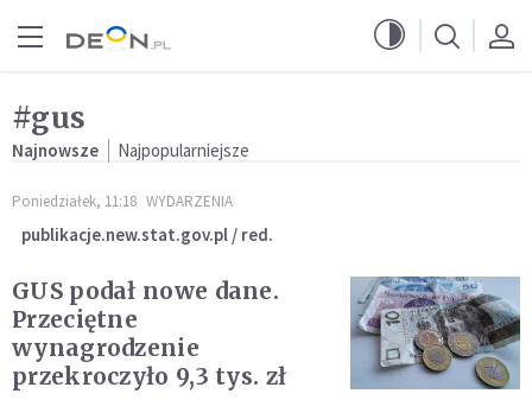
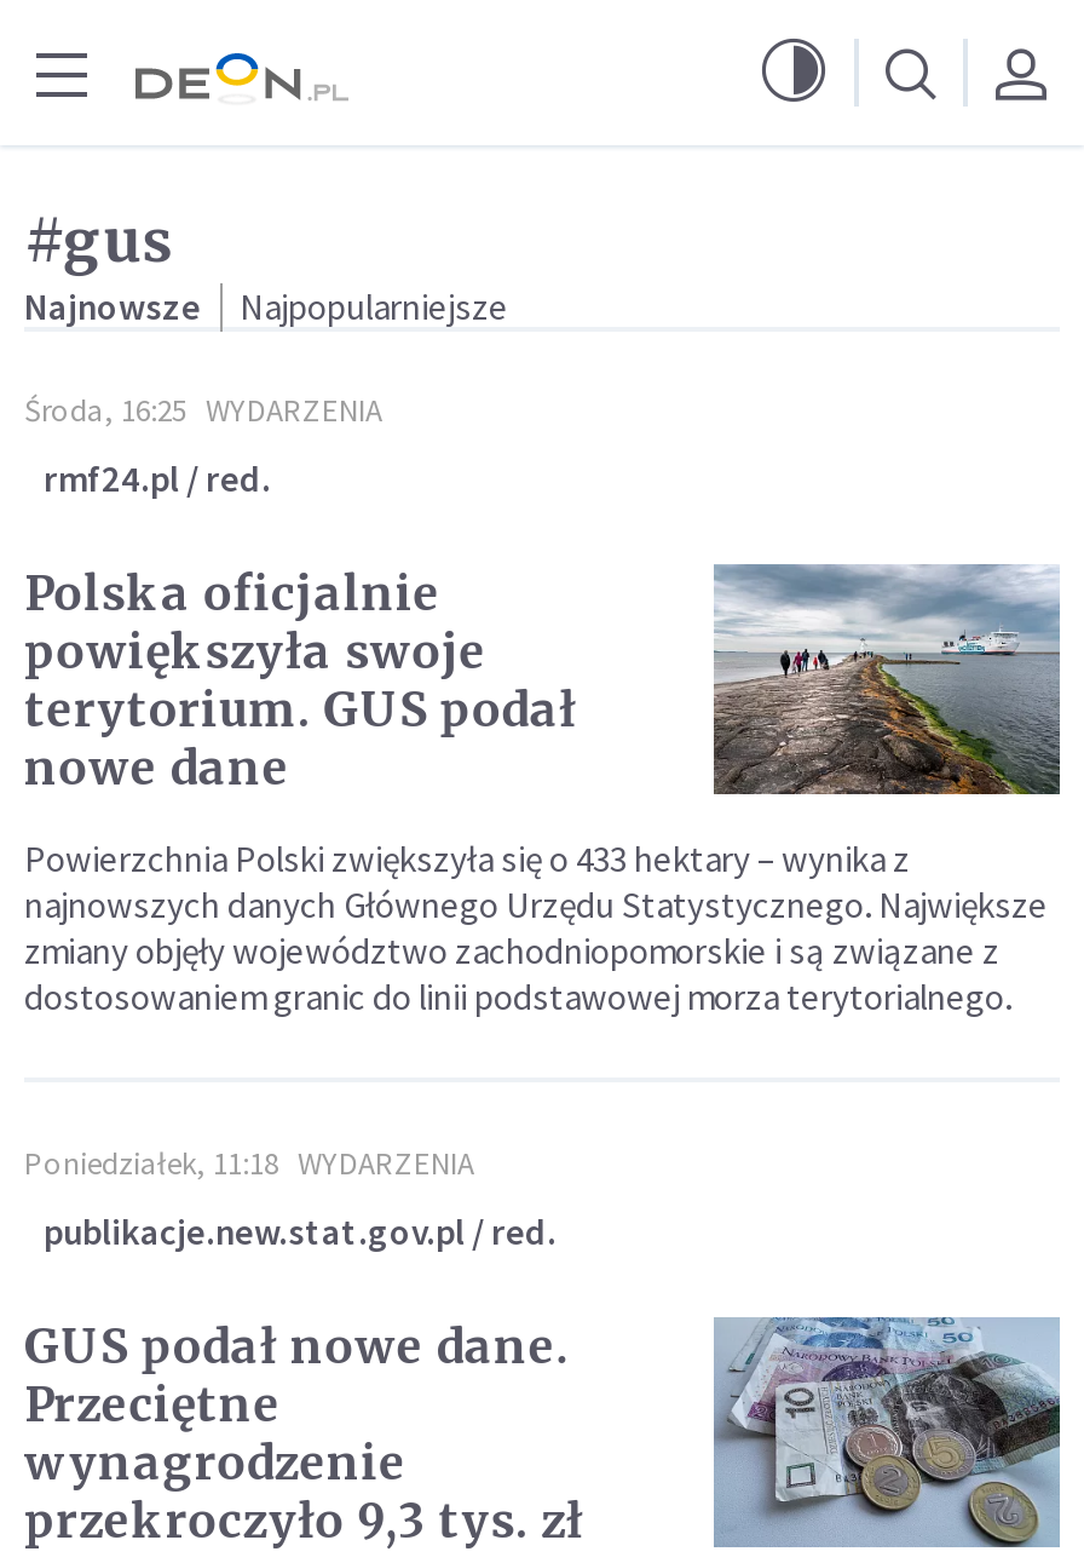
+ [image]
+ Środa, 16:25 WYDARZENIA
+ rmf24.pl / red.
+ Polska oficjalnie
+ powiększyła swoje
+ terytorium. GUS podał
+ nowe dane
+ Powierzchnia Polski zwiększyła się o 433 hektary – wynika z
+ najnowszych danych Głównego Urzędu Statystycznego. Największe
+ zmiany objęły województwo zachodniopomorskie i są związane z
+ dostosowaniem granic do linii podstawowej morza terytorialnego.
